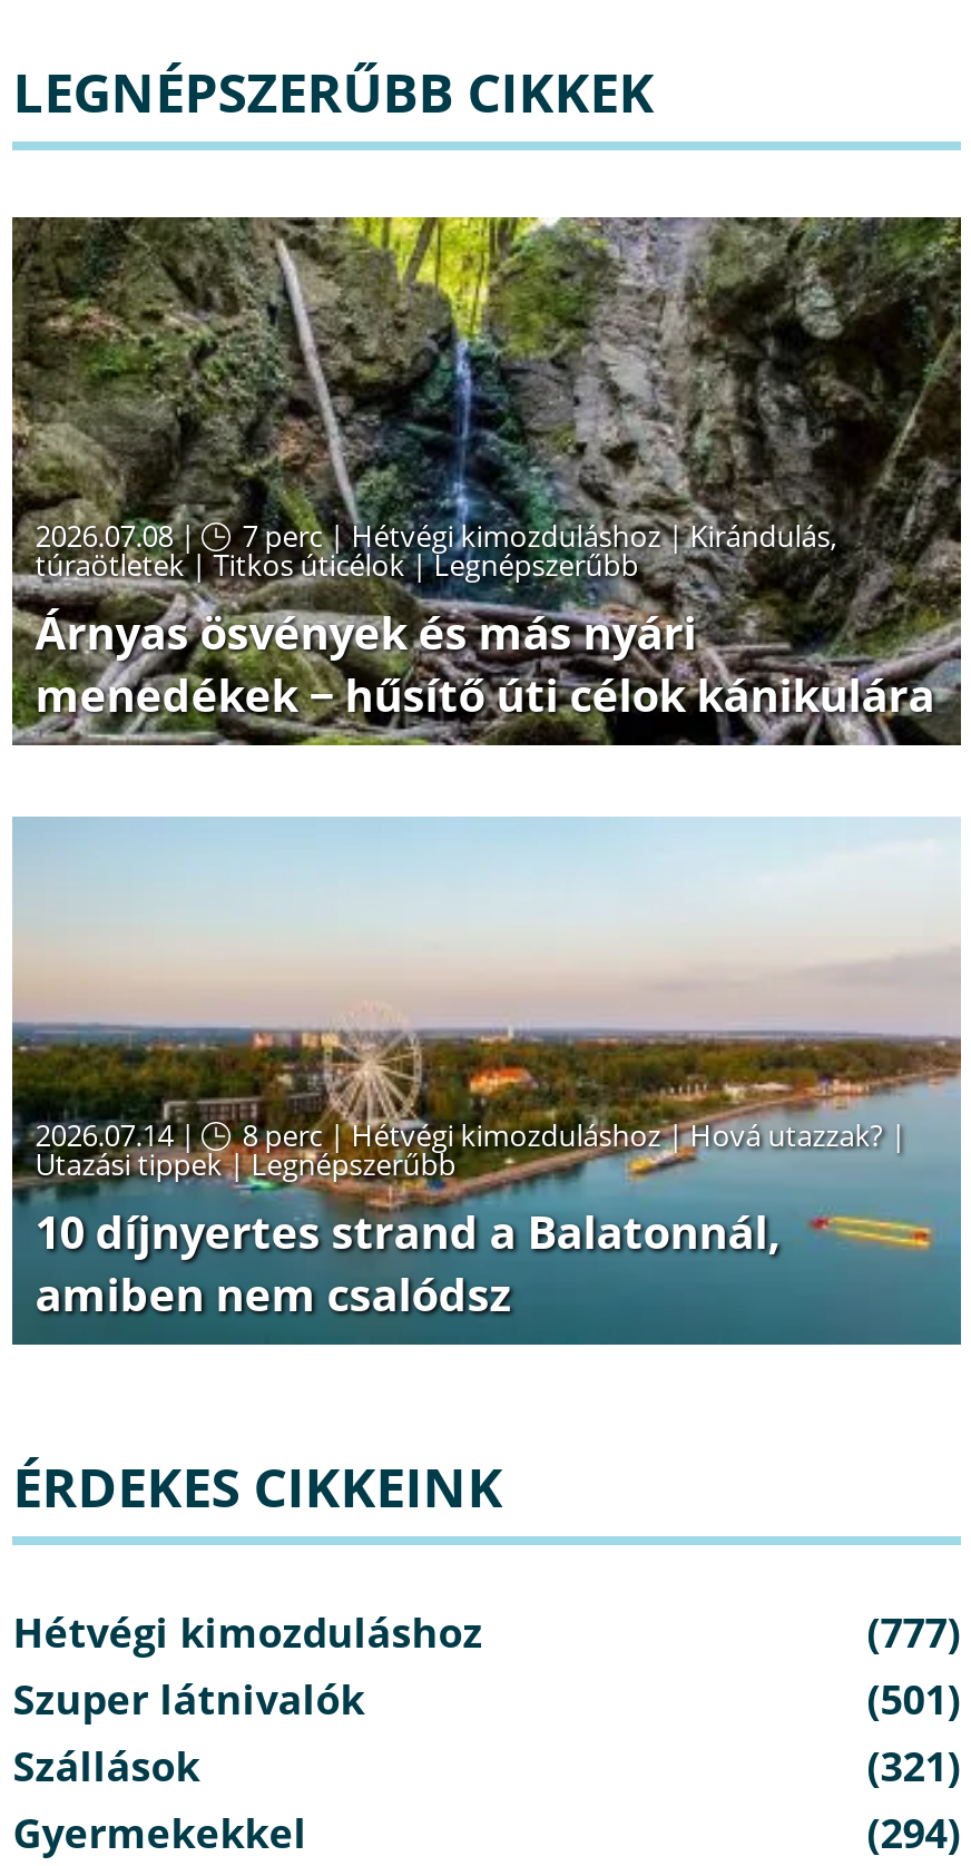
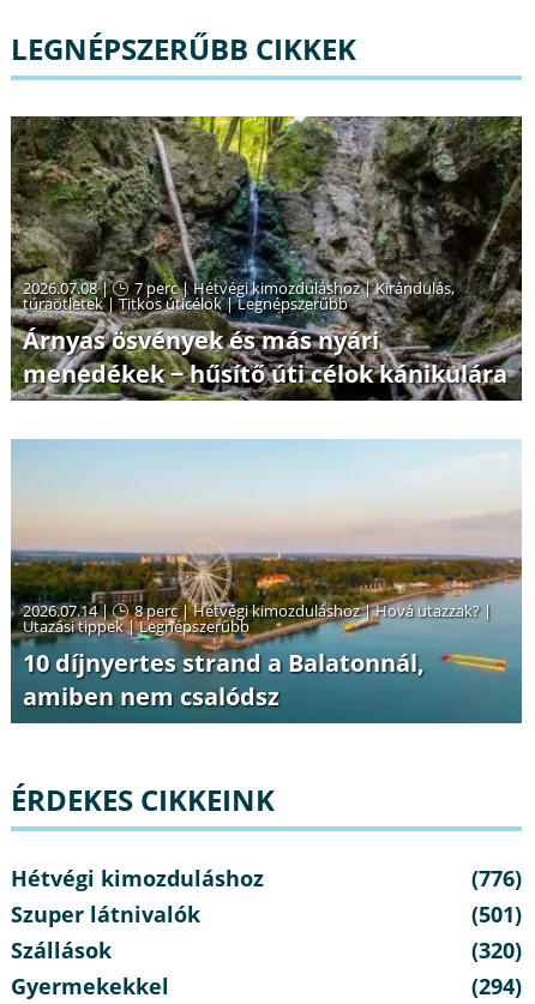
- (777)
+ (776)

- (321)
+ (320)
